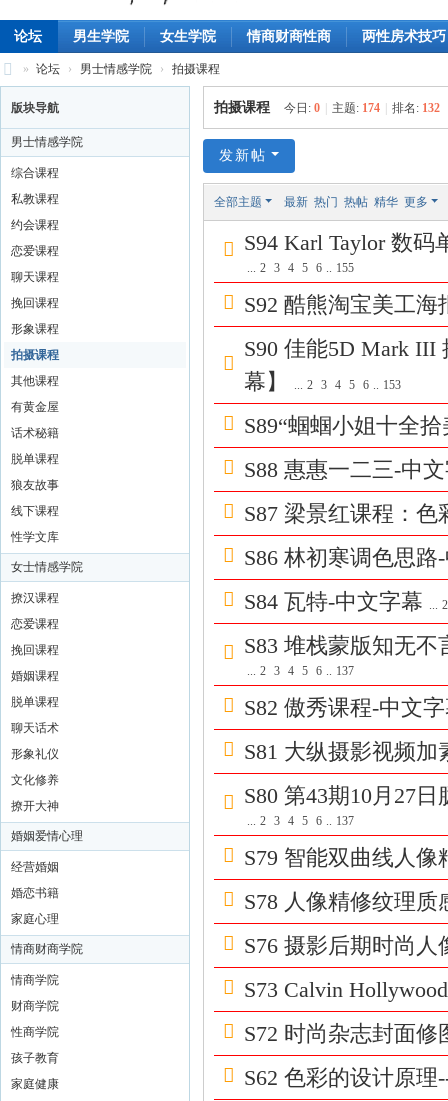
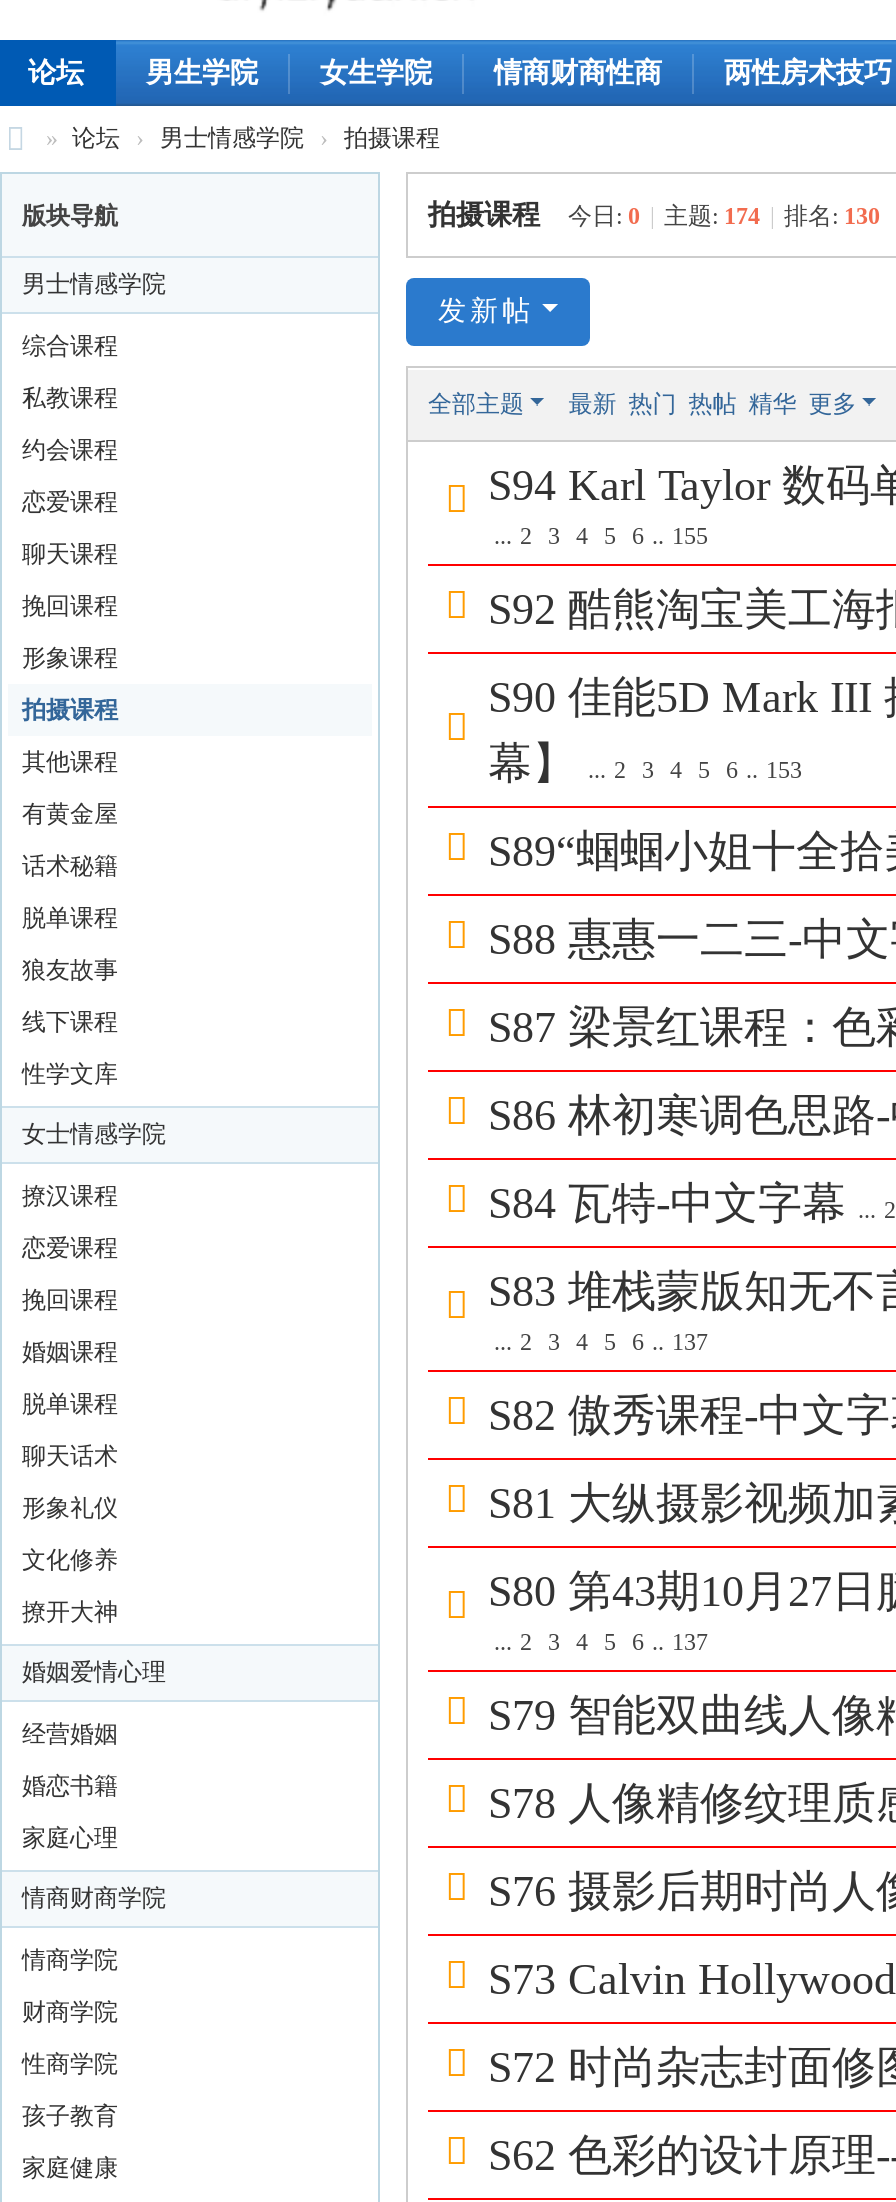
- 拍摄课程 今日: 0 主题: 174 排名: 132
+ 拍摄课程 今日: 0 主题: 174 排名: 130
